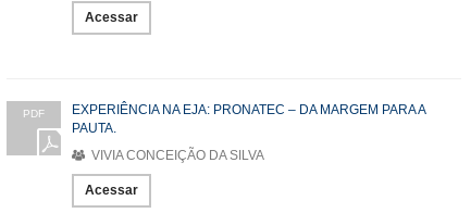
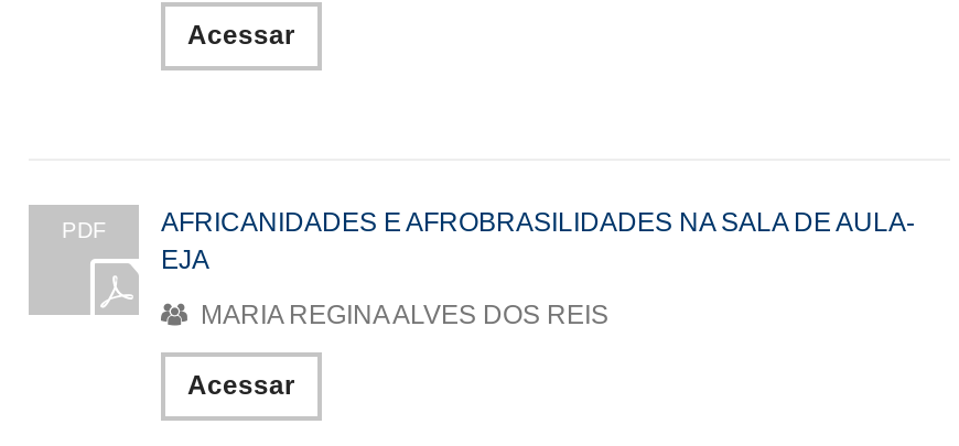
- EXPERIÊNCIA NA EJA: PRONATEC – DA MARGEM PARA A
- PAUTA.
+ AFRICANIDADES E AFROBRASILIDADES NA SALA DE AULA-
+ EJA

- VIVIA CONCEIÇÃO DA SILVA
+ MARIA REGINA ALVES DOS REIS
